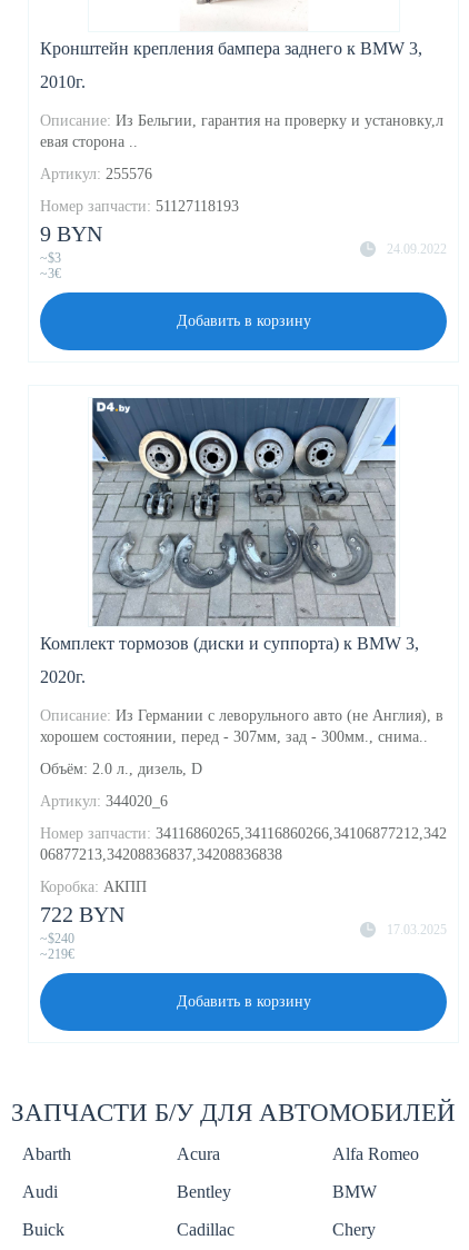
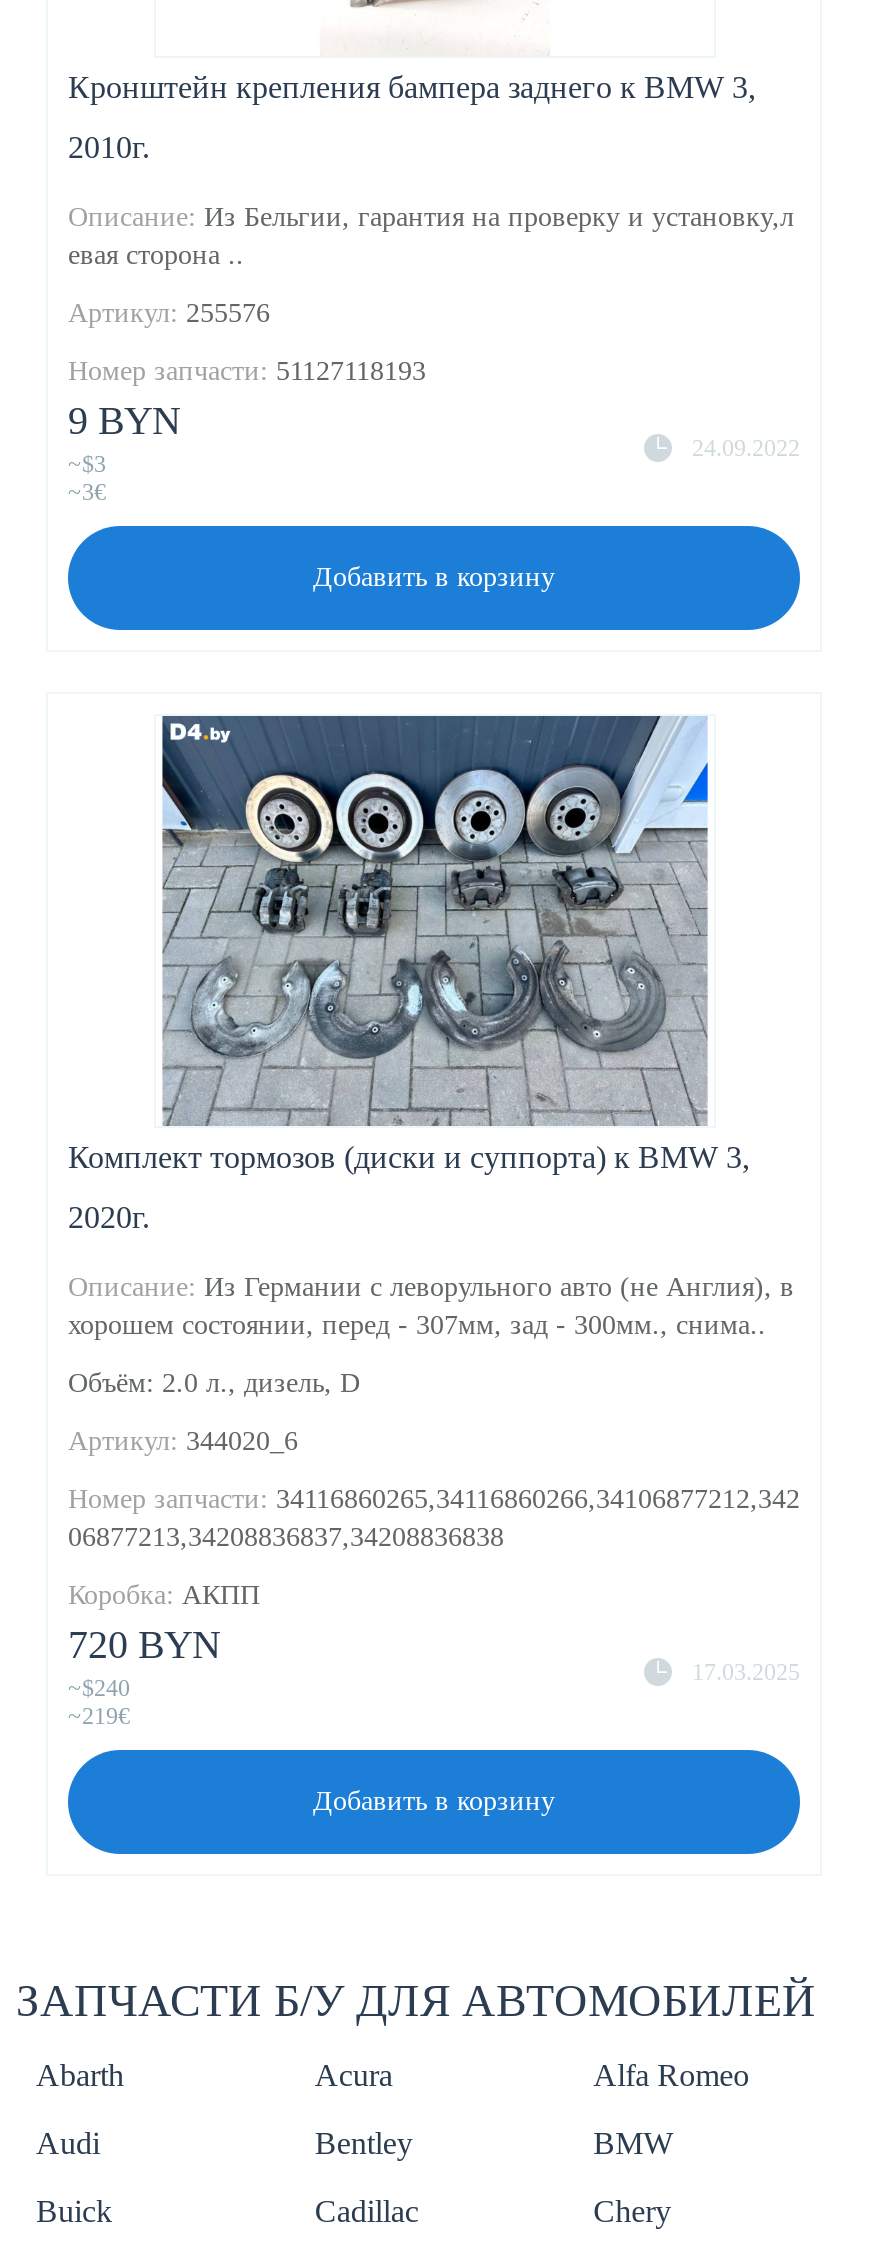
- 722 BYN
+ 720 BYN
